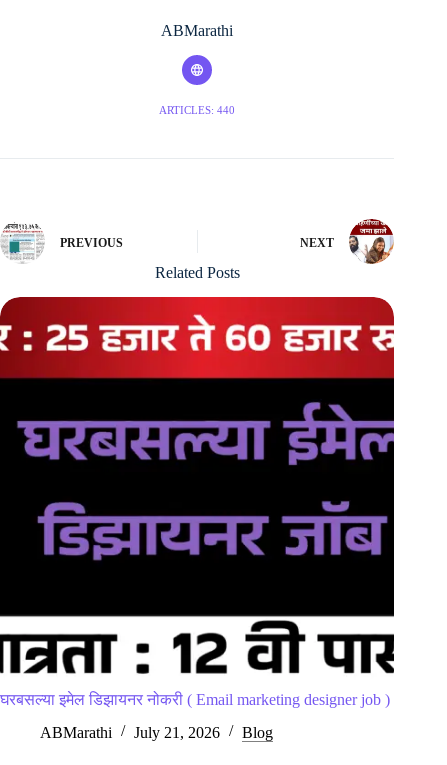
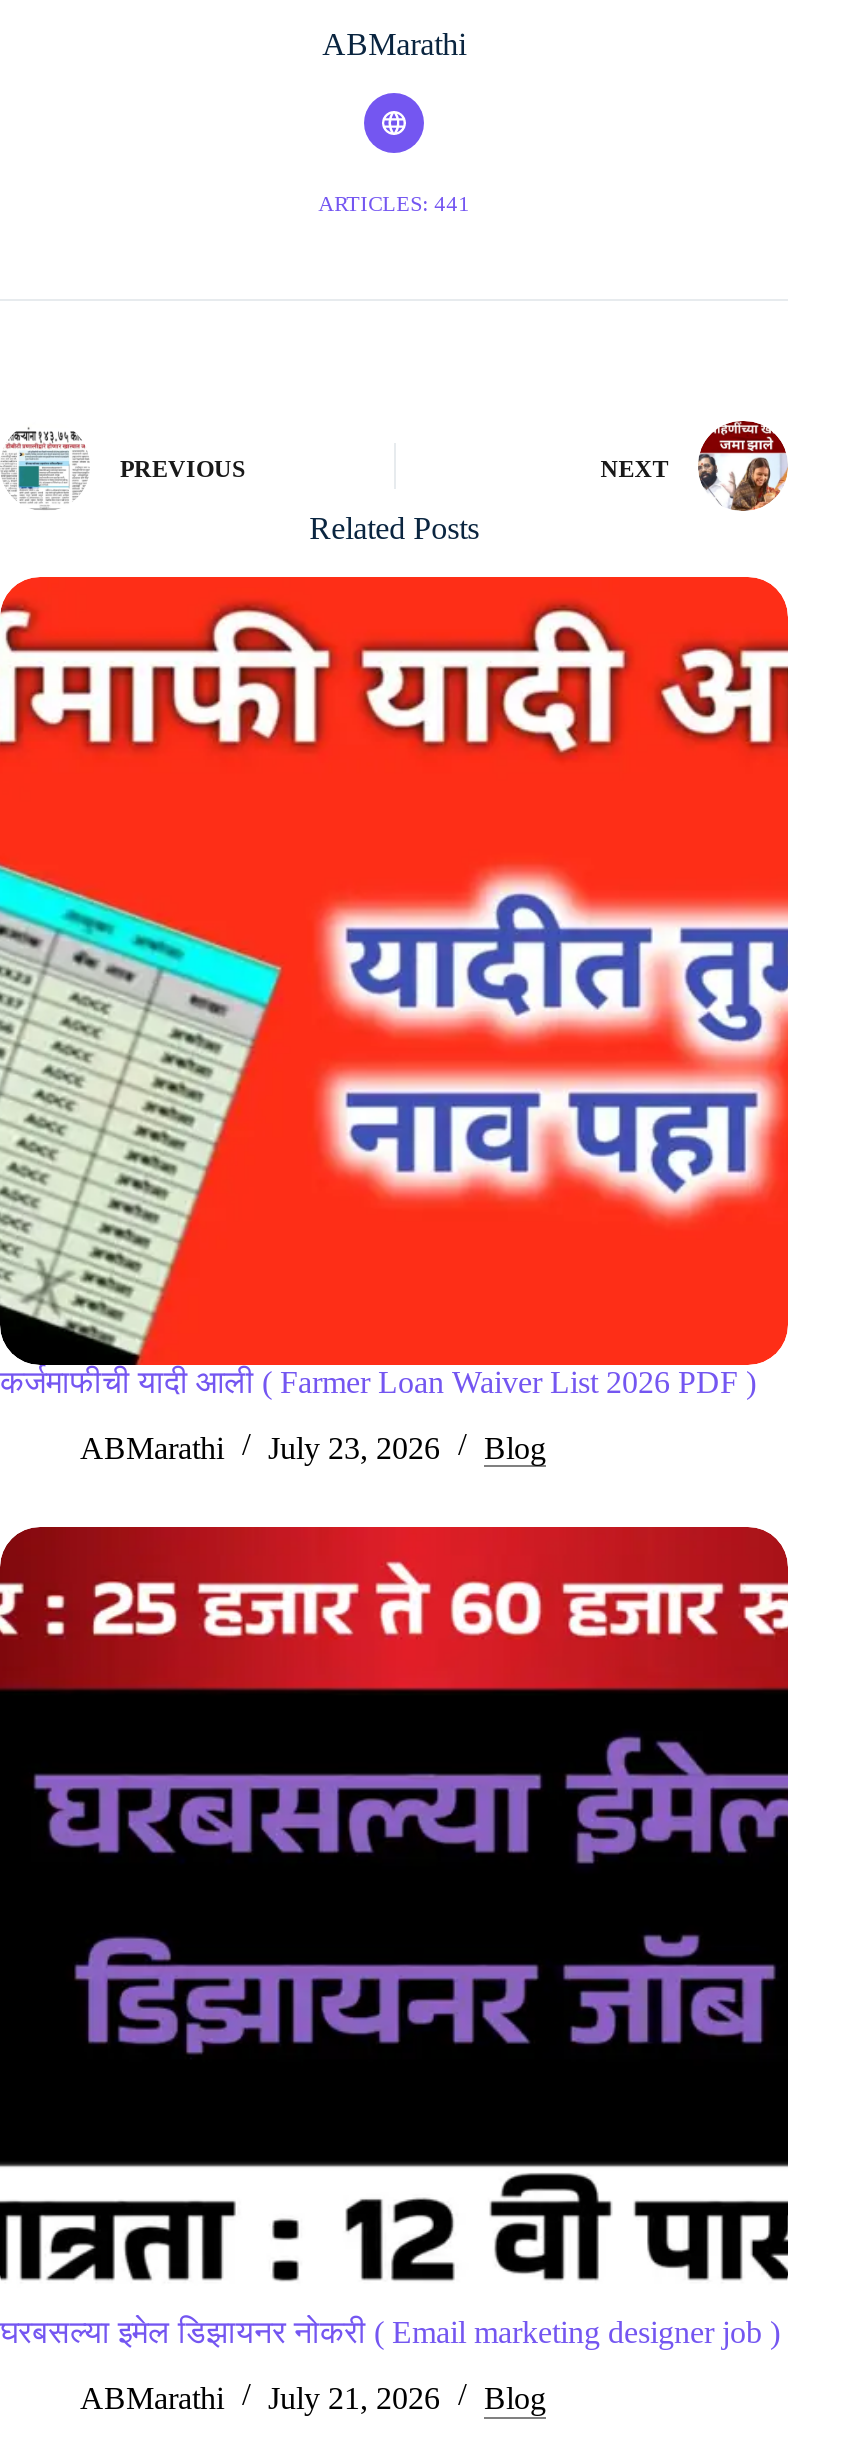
- ARTICLES: 440
+ ARTICLES: 441

+ [image]
+ कर्जमाफीची यादी आली ( Farmer Loan Waiver List 2026 PDF )
+ ABMarathi
+ July 23, 2026
+ Blog
